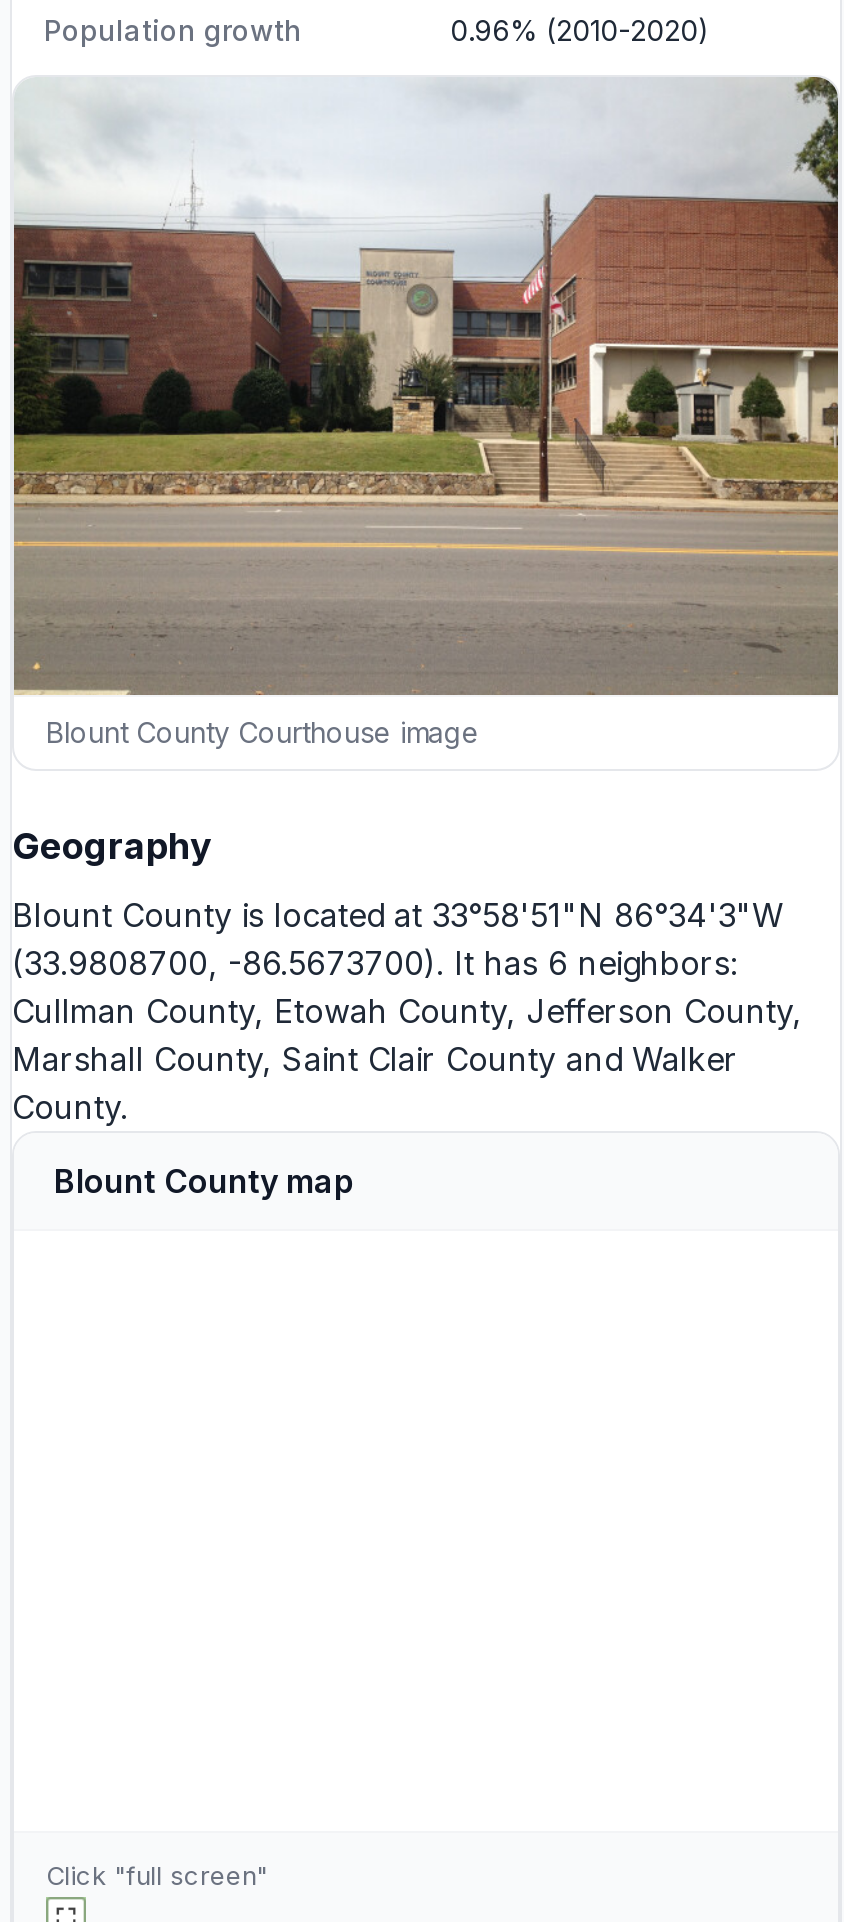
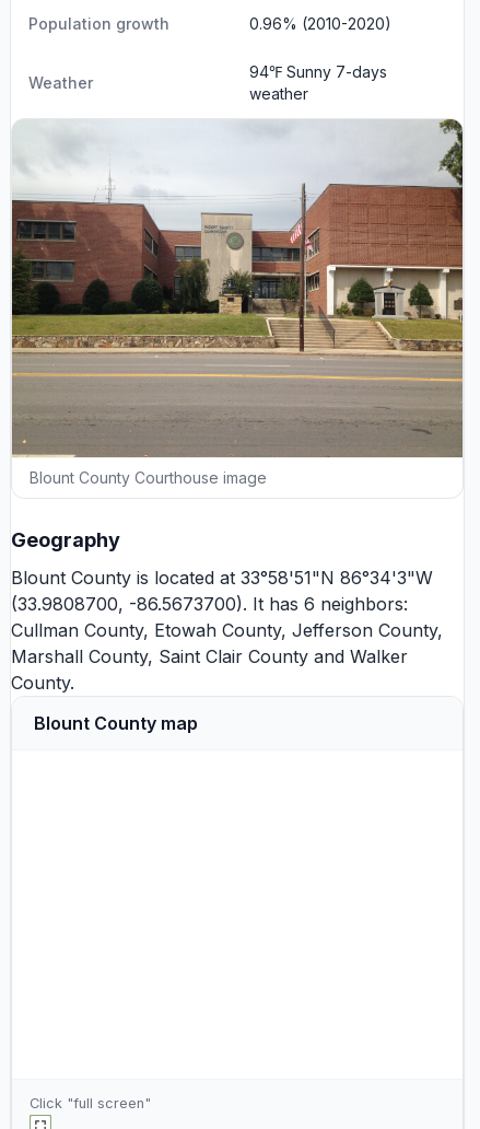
+ Weather

+ 94℉ Sunny 7-days
+ weather
